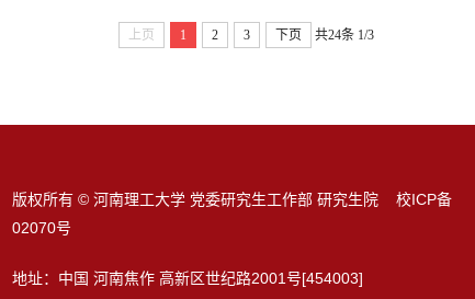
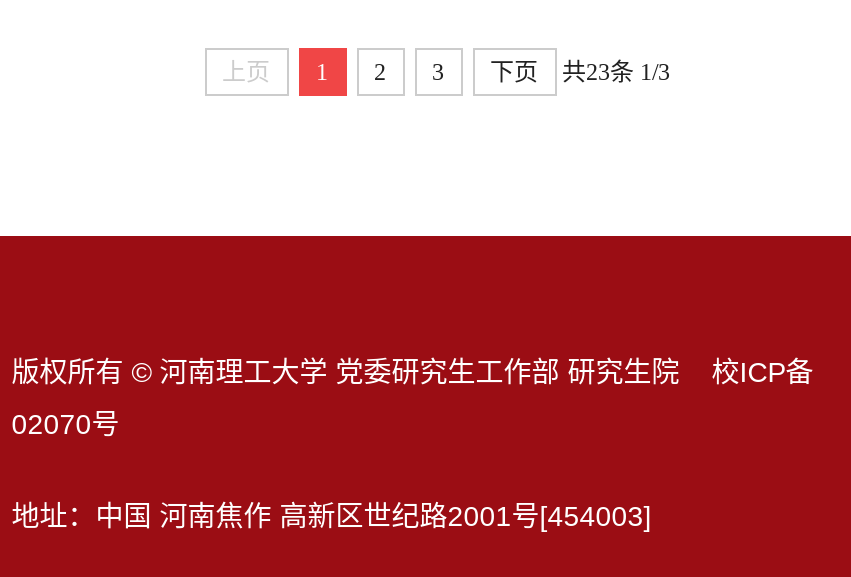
- 上页 1 2 3 下页 共24条 1/3
+ 上页 1 2 3 下页 共23条 1/3
